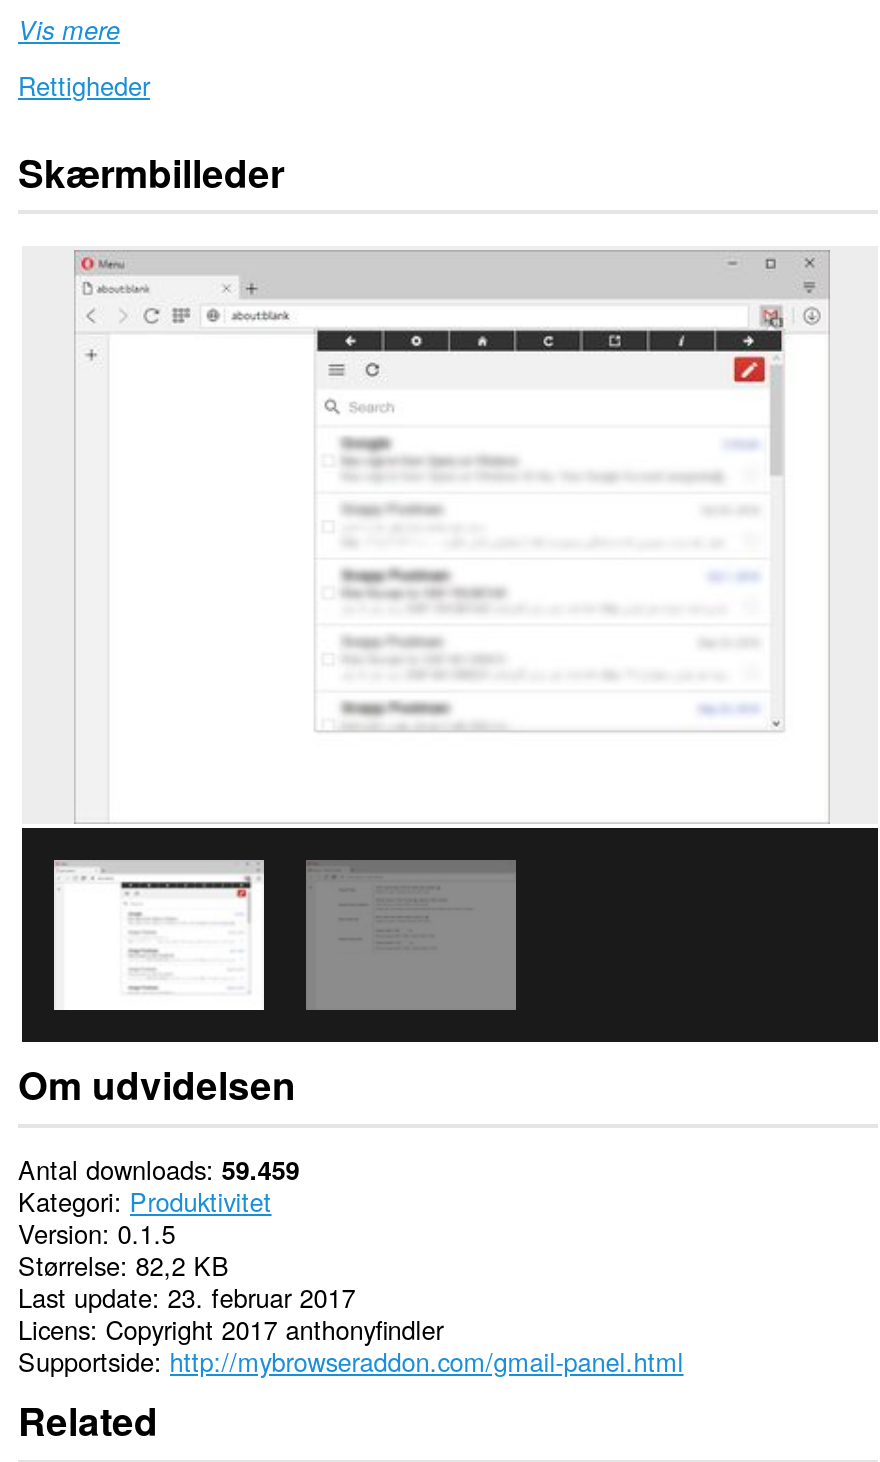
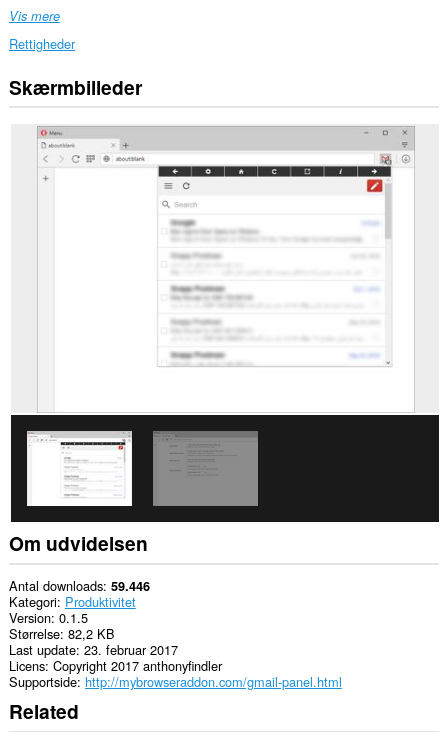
- Antal downloads 59.459
+ Antal downloads 59.446
